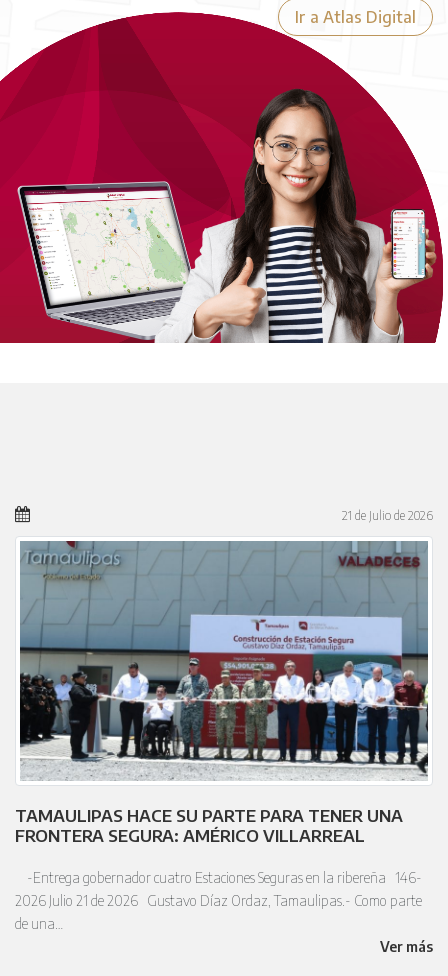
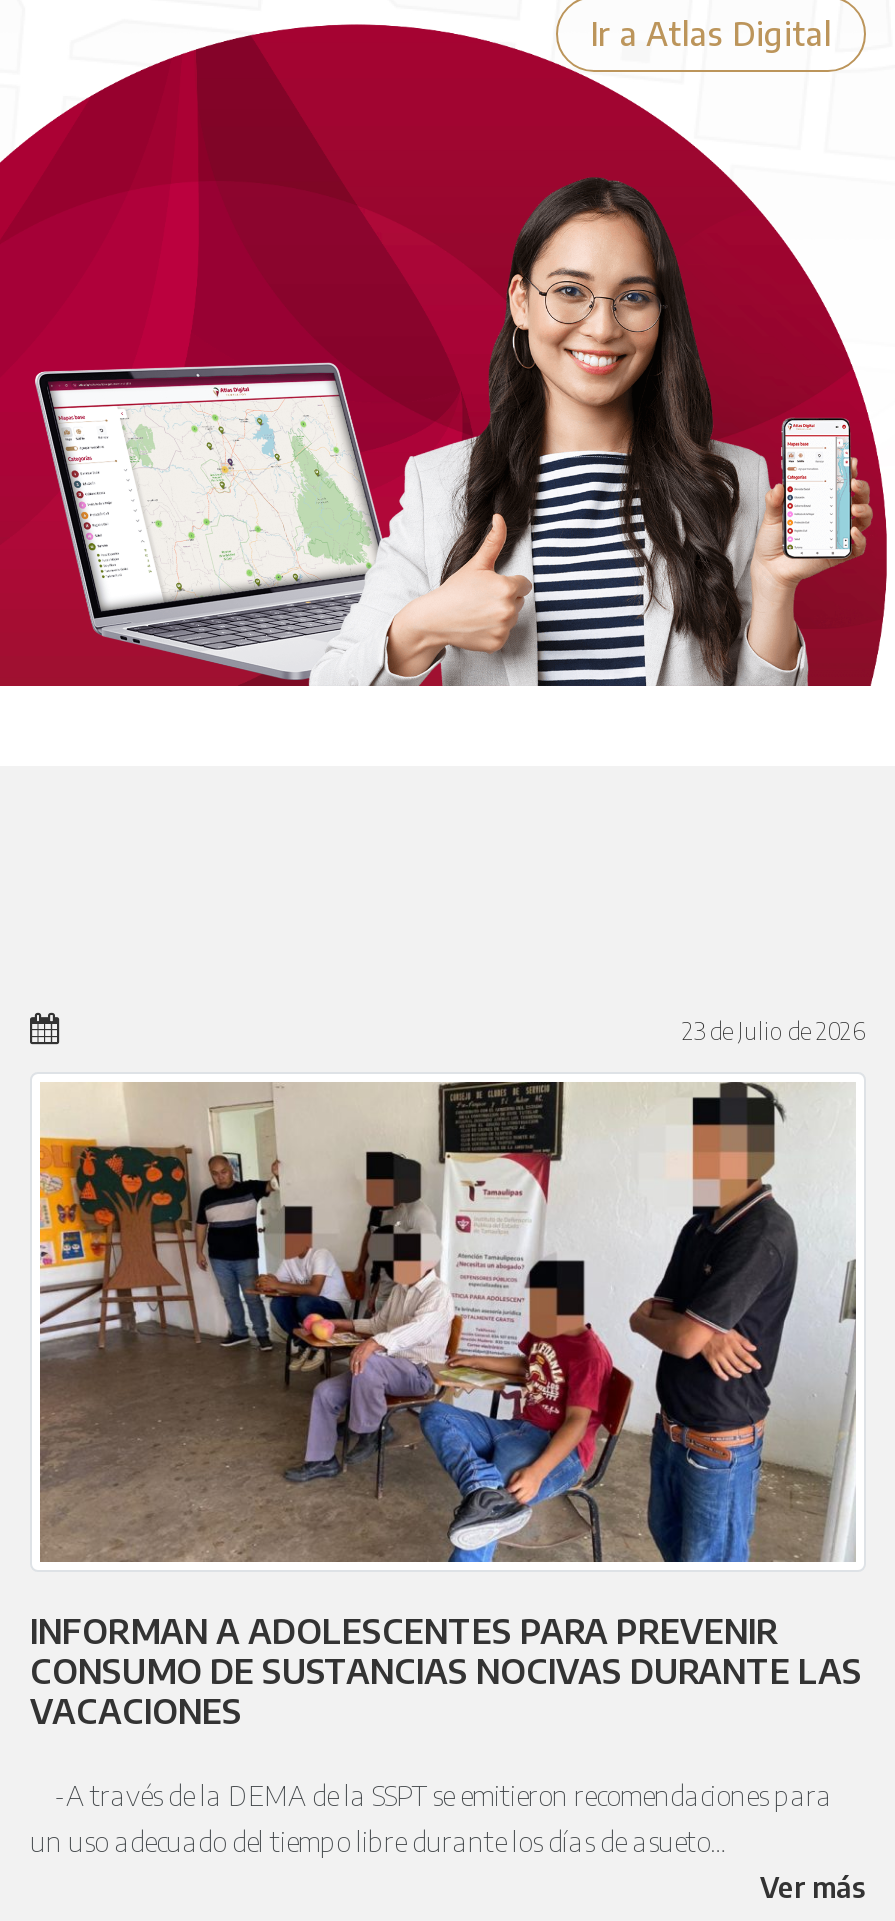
- 21 de Julio de 2026
+ 23 de Julio de 2026

- [image]
- TAMAULIPAS HACE SU PARTE PARA TENER UNA
- FRONTERA SEGURA: AMÉRICO VILLARREAL
+ [image]
+ INFORMAN A ADOLESCENTES PARA PREVENIR
+ CONSUMO DE SUSTANCIAS NOCIVAS DURANTE LAS
+ VACACIONES

- -Entrega gobernador cuatro Estaciones Seguras en la ribereña 146-
- 2026 Julio 21 de 2026 Gustavo Díaz Ordaz, Tamaulipas.- Como parte
- de una…
+ -A través de la DEMA de la SSPT se emitieron recomendaciones para
+ un uso adecuado del tiempo libre durante los días de asueto…
